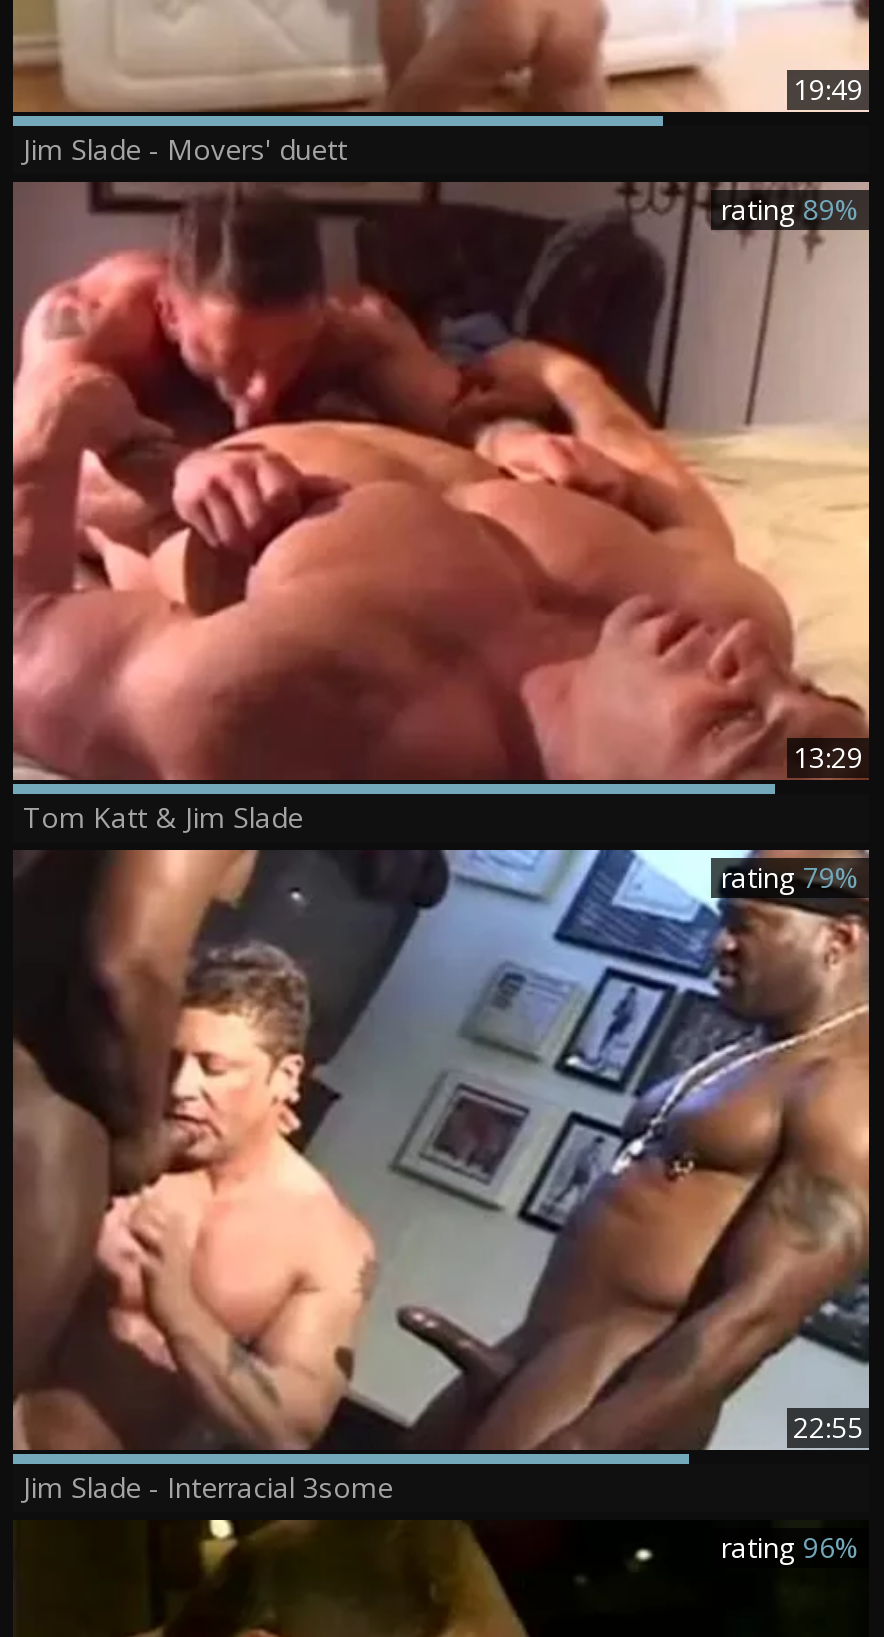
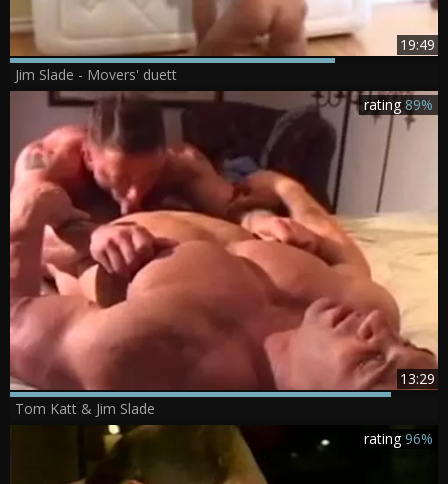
- [image]
- 22:55

- rating79%

- Jim Slade - Interracial 3some
